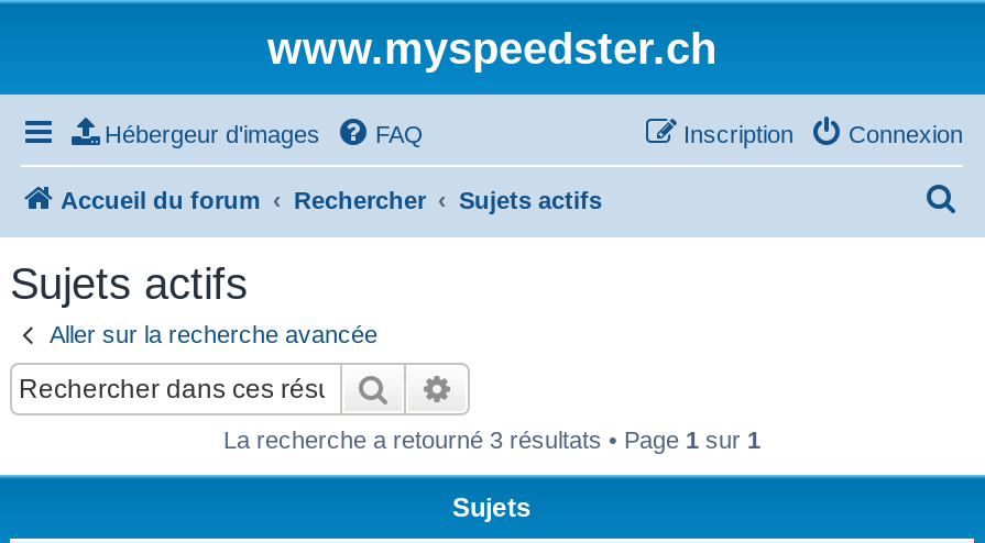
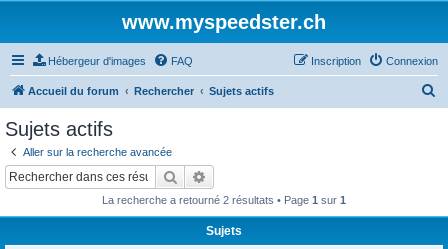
- La recherche a retourné 3 résultats • Page 1 sur 1
+ La recherche a retourné 2 résultats • Page 1 sur 1
